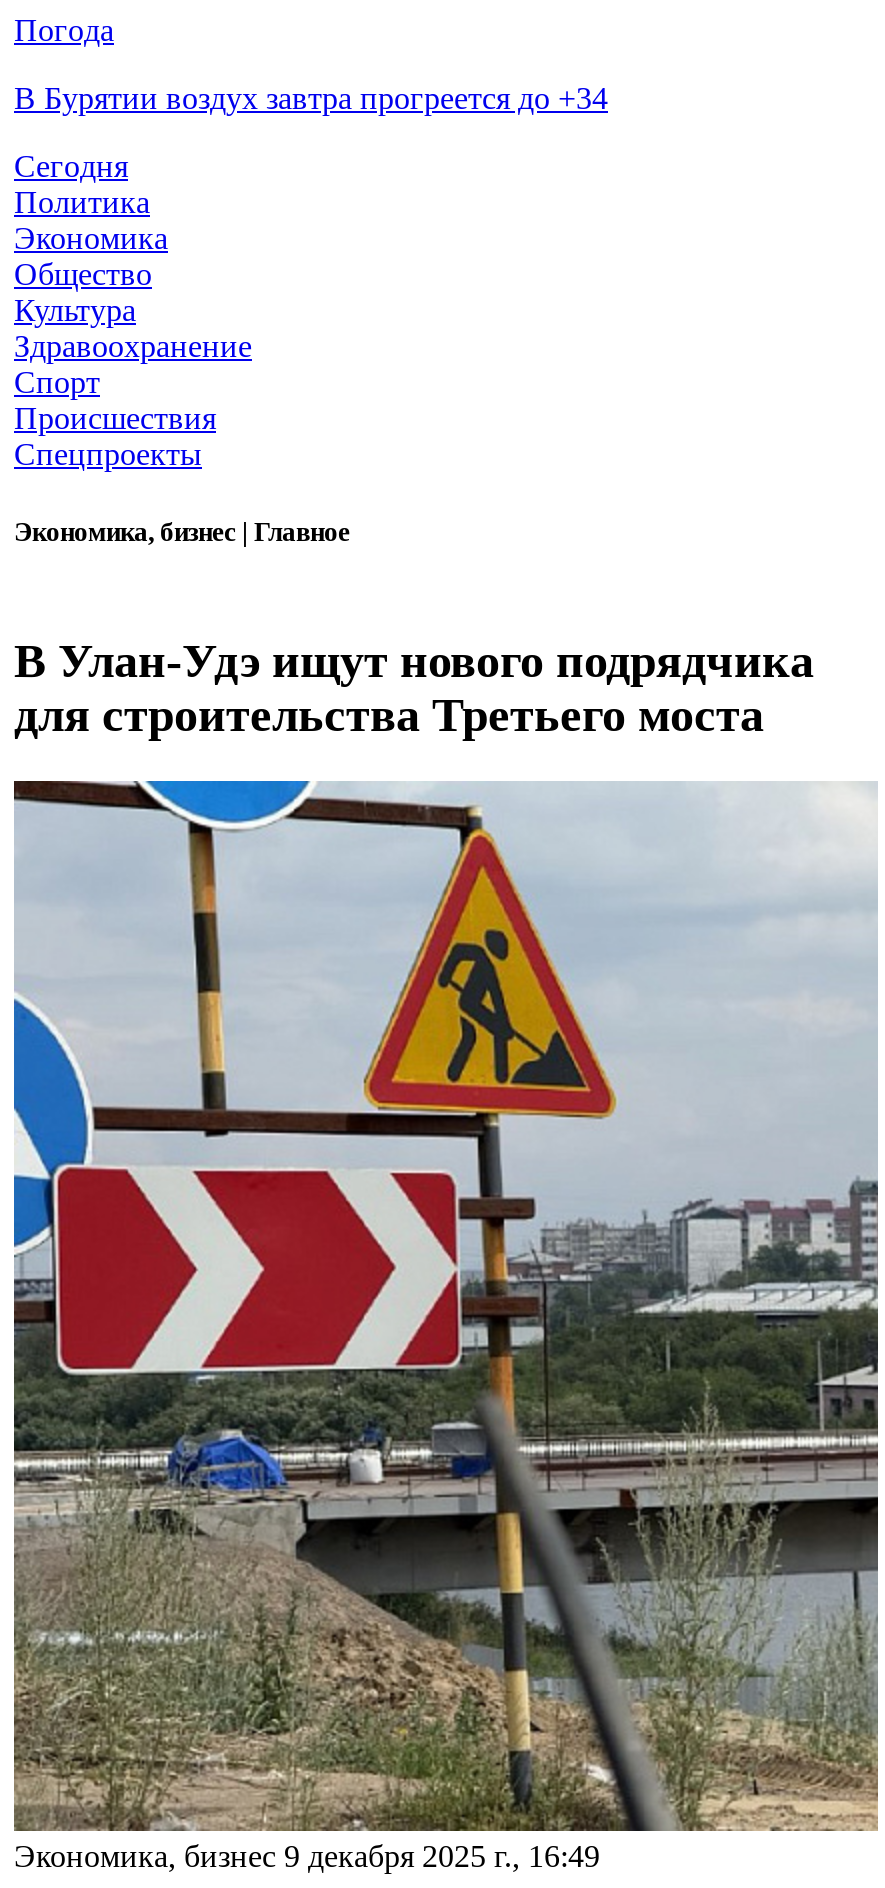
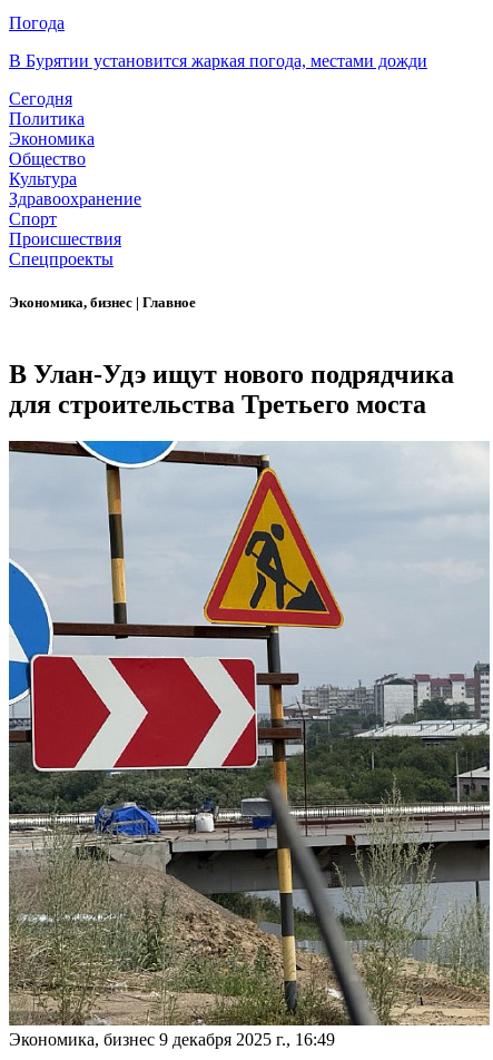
- В Бурятии воздух завтра прогреется до +34
+ В Бурятии установится жаркая погода, местами дожди
